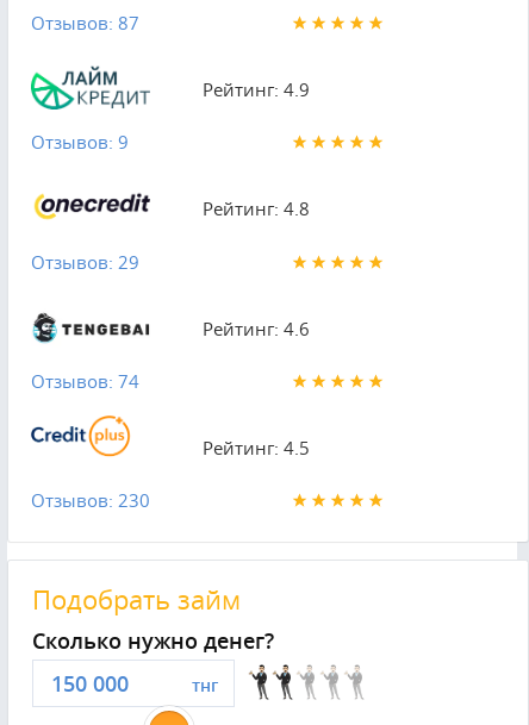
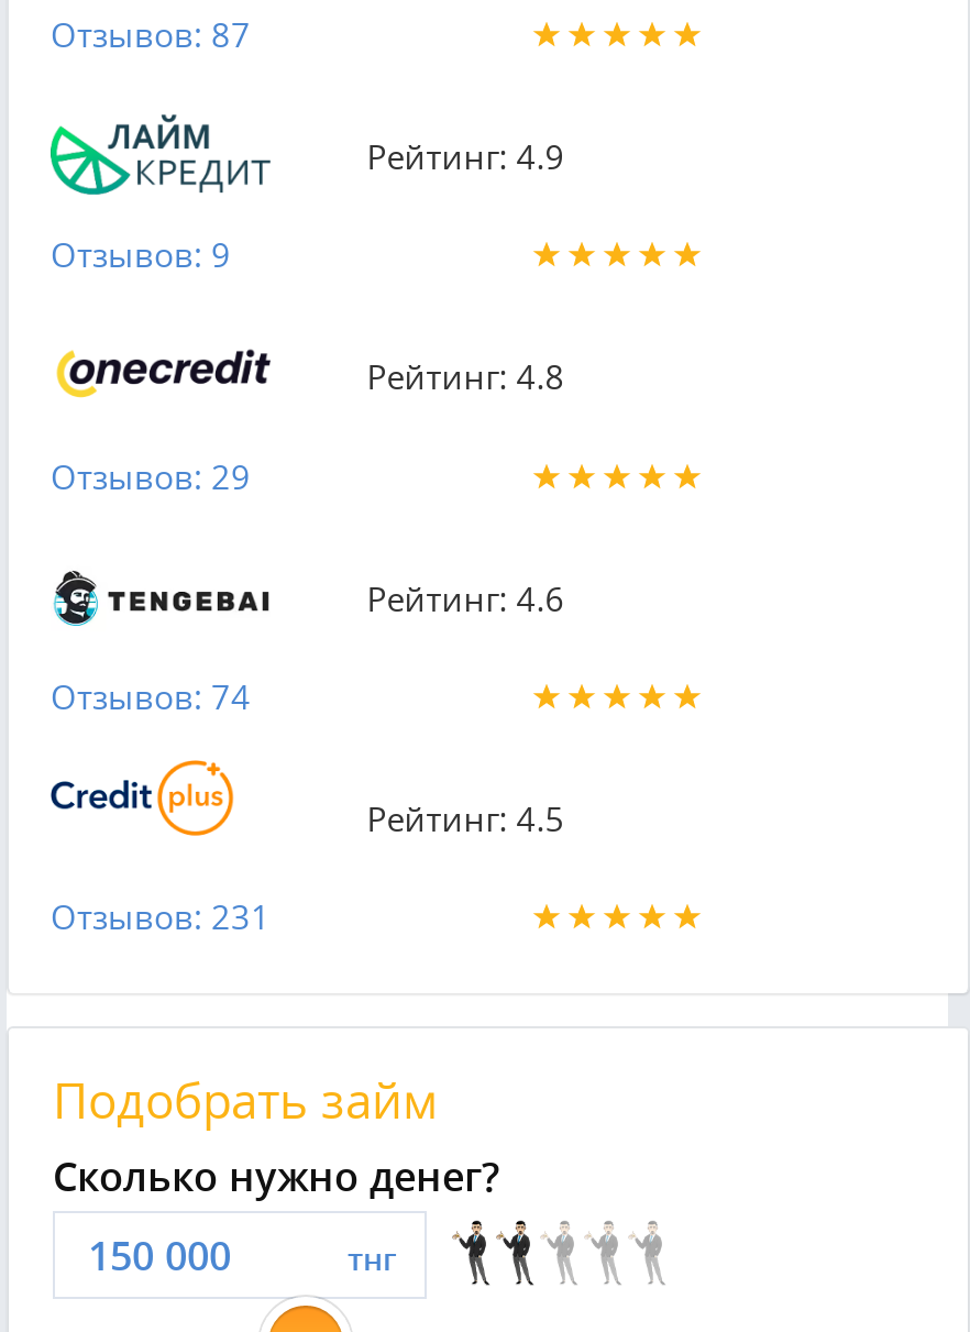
- Отзывов: 230
+ Отзывов: 231
